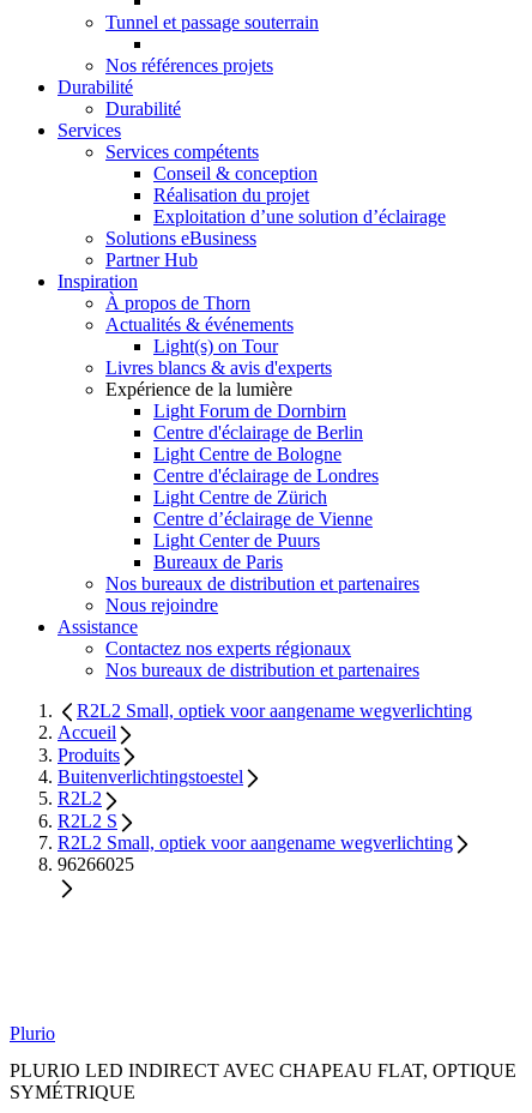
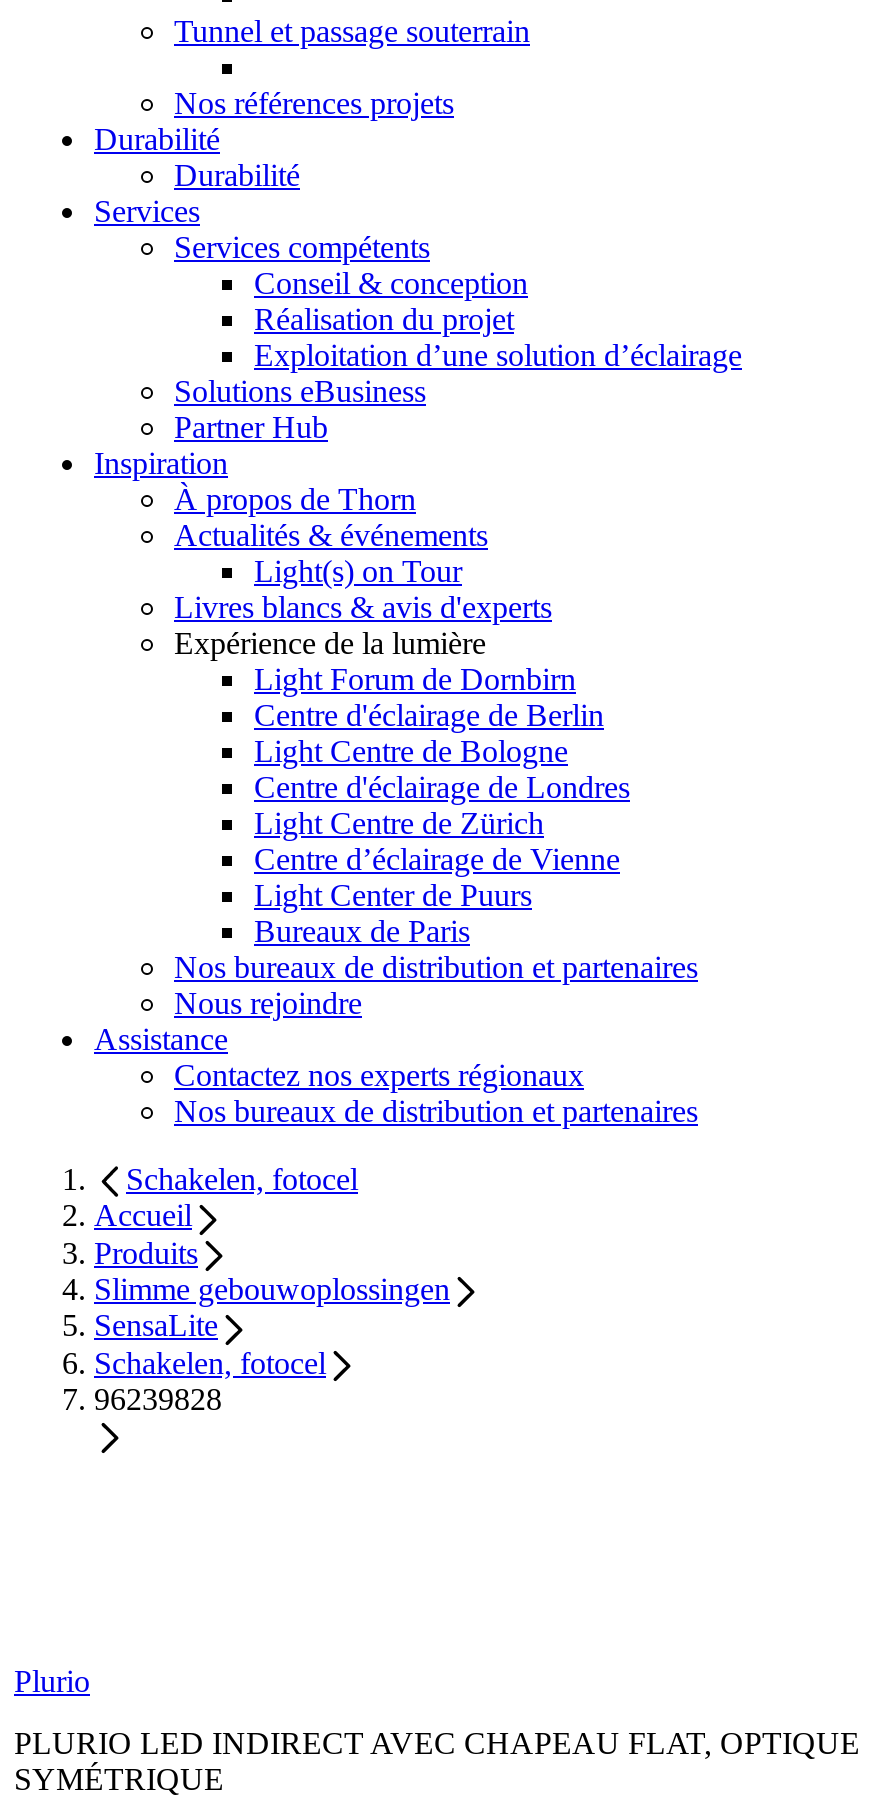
- R2L2 Small, optiek voor aangename wegverlichting
+ Schakelen, fotocel

- Buitenverlichtingstoestel
- R2L2
- R2L2 S
- R2L2 Small, optiek voor aangename wegverlichting
- 96266025
+ Slimme gebouwoplossingen
+ SensaLite
+ Schakelen, fotocel
+ 96239828
